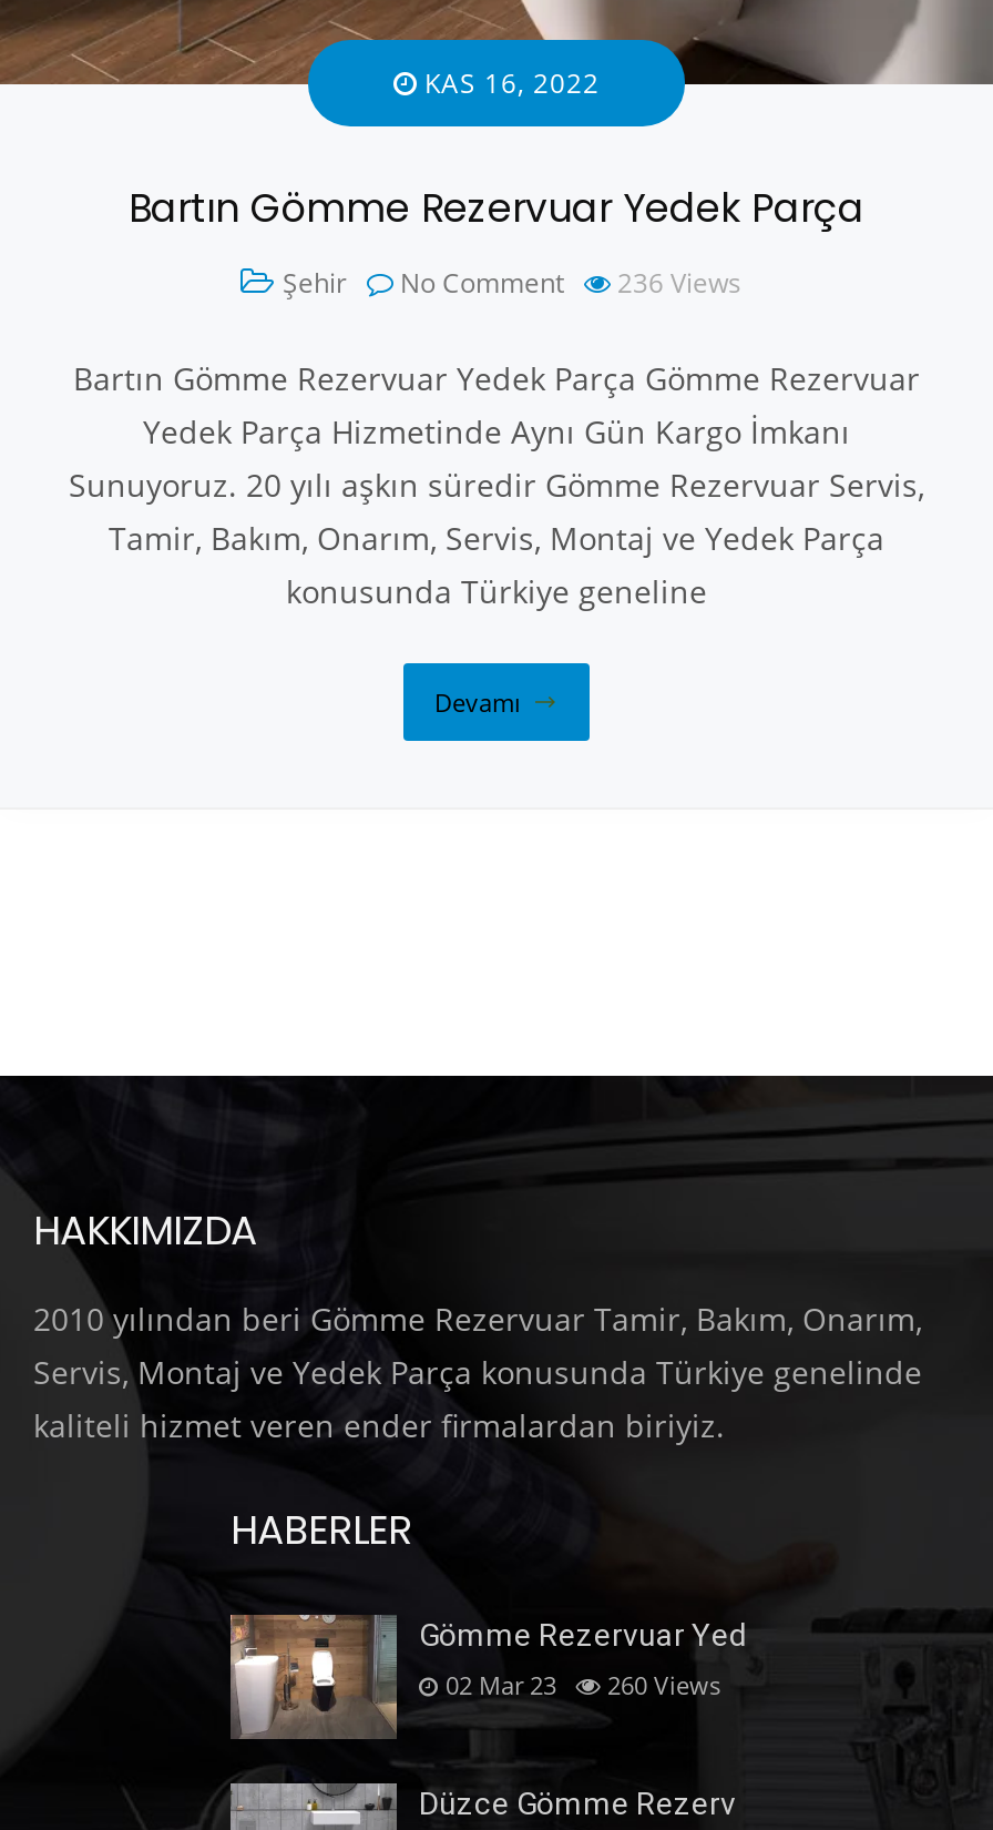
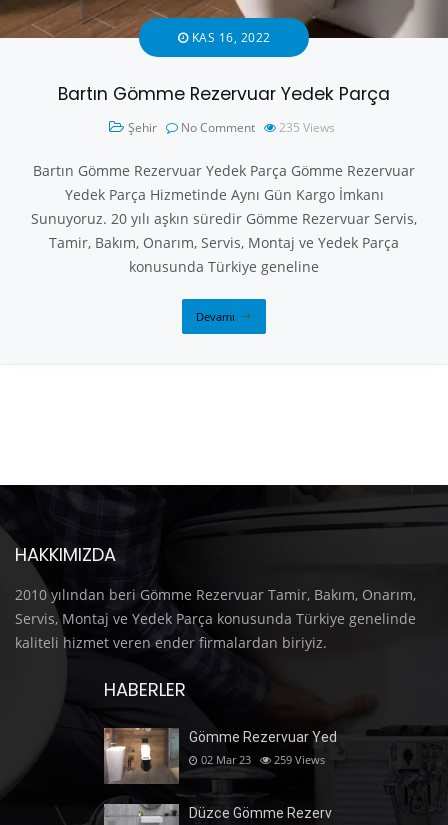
- Şehir No Comment 236 Views
+ Şehir No Comment 235 Views

- 02 Mar 23 260 Views
+ 02 Mar 23 259 Views
